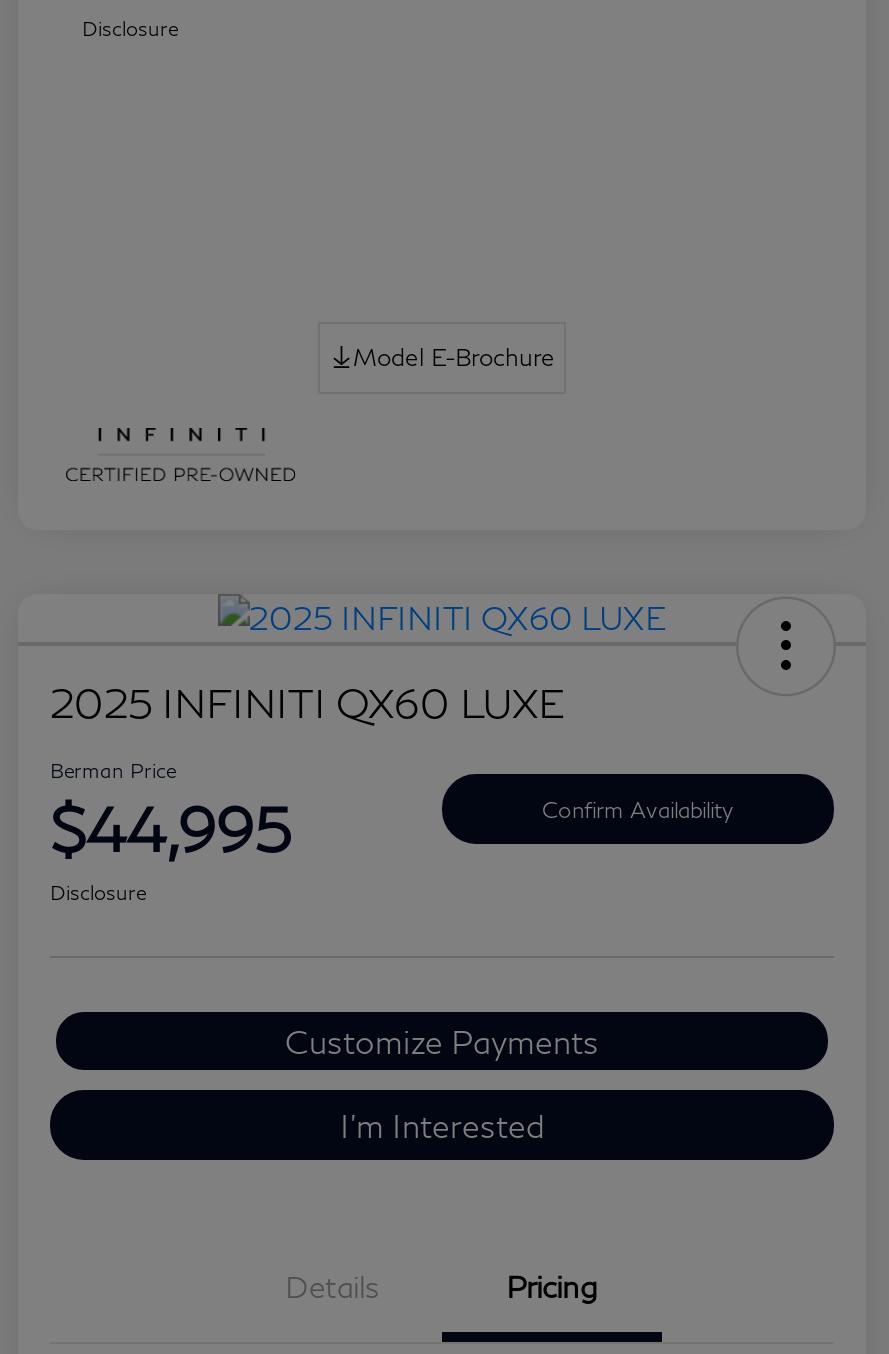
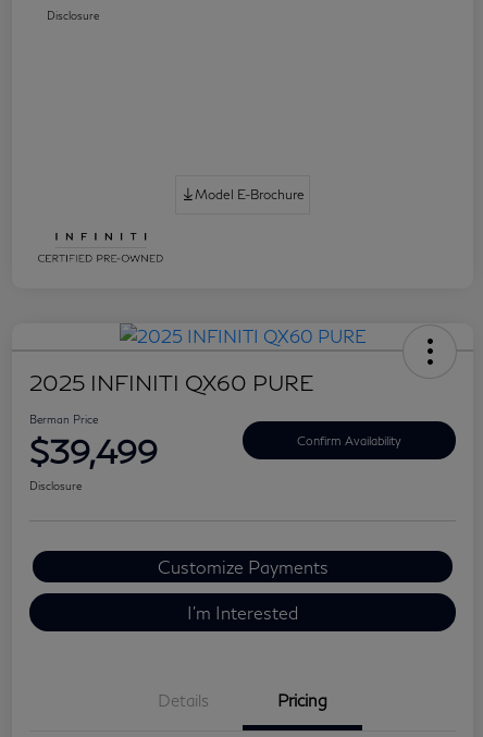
- 2025 INFINITI QX60 LUXE
+ 2025 INFINITI QX60 PURE

- $44,995
+ $39,499
